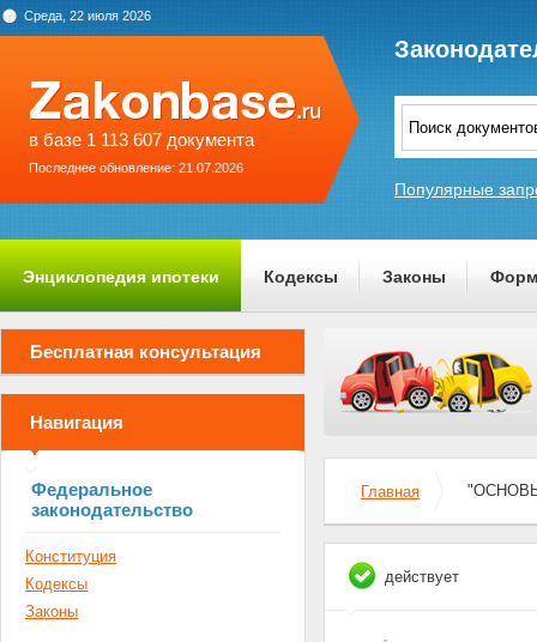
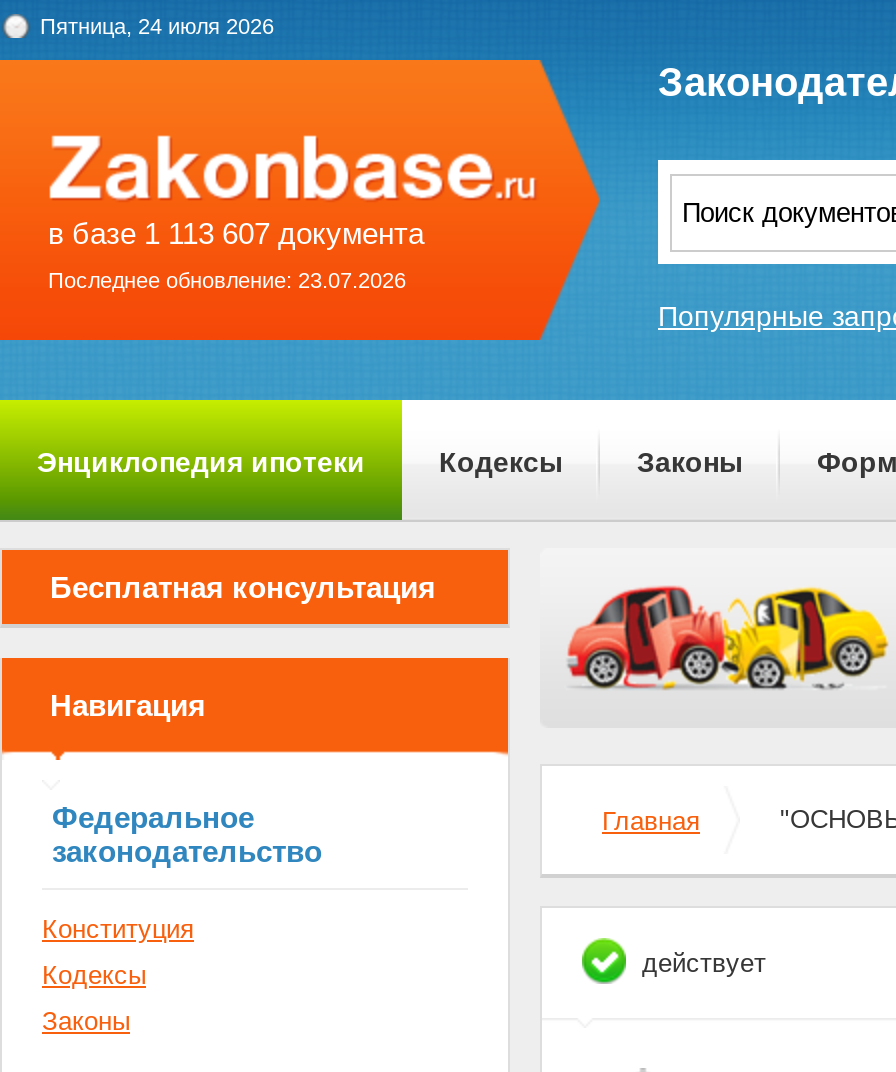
- Среда, 22 июля 2026
+ Пятница, 24 июля 2026

- Последнее обновление: 21.07.2026
+ Последнее обновление: 23.07.2026
